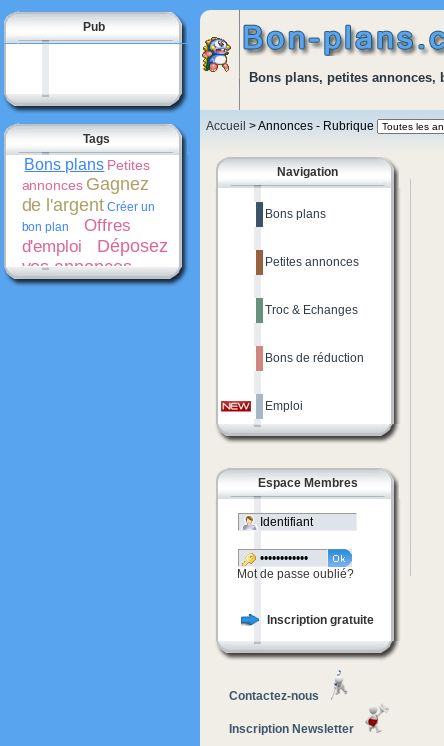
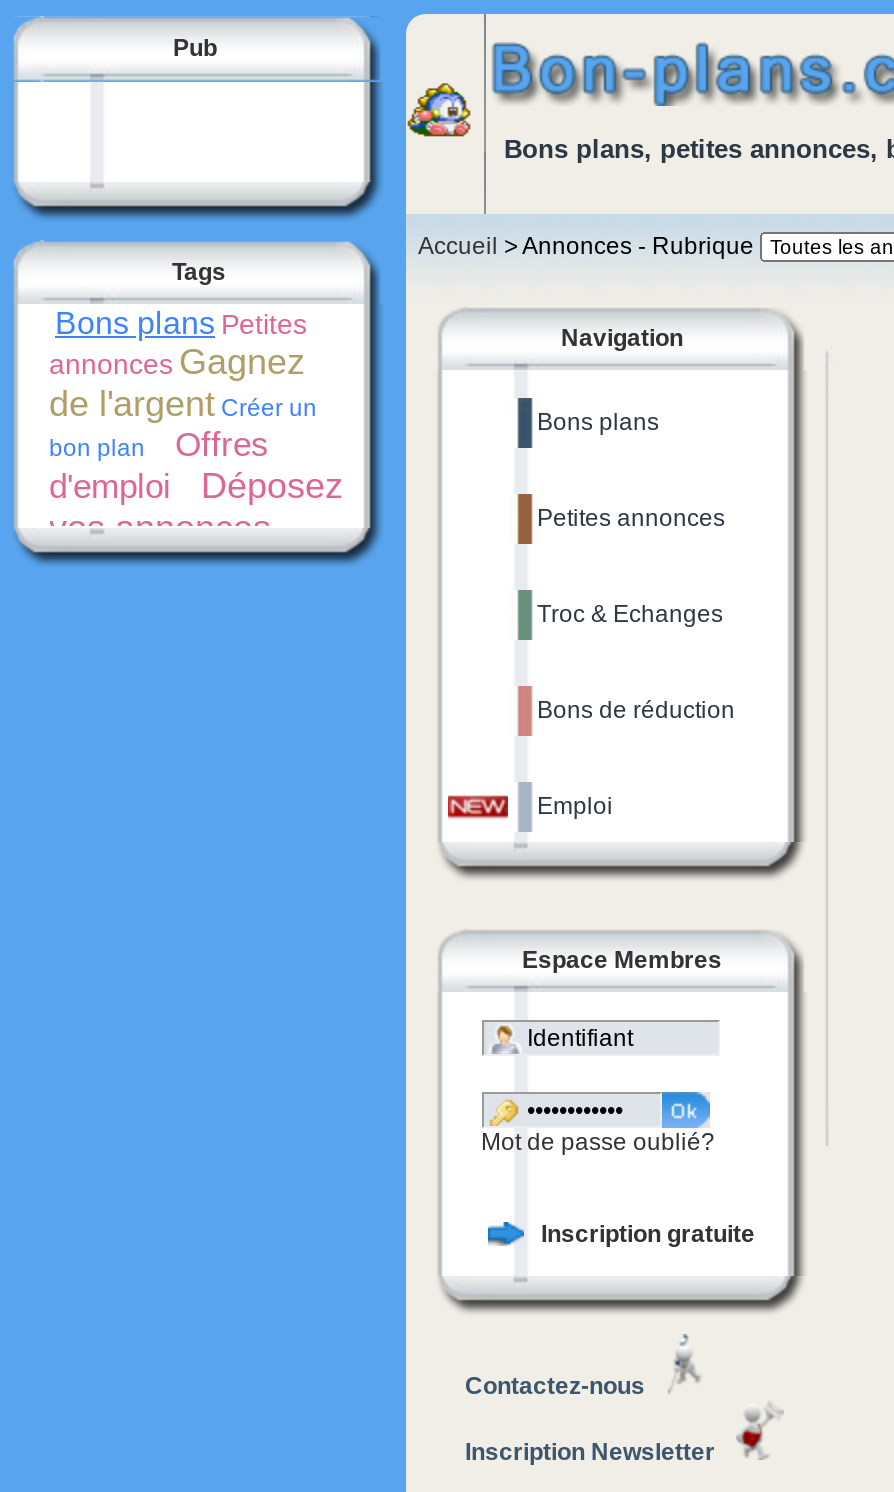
- [image]
+ [image]
